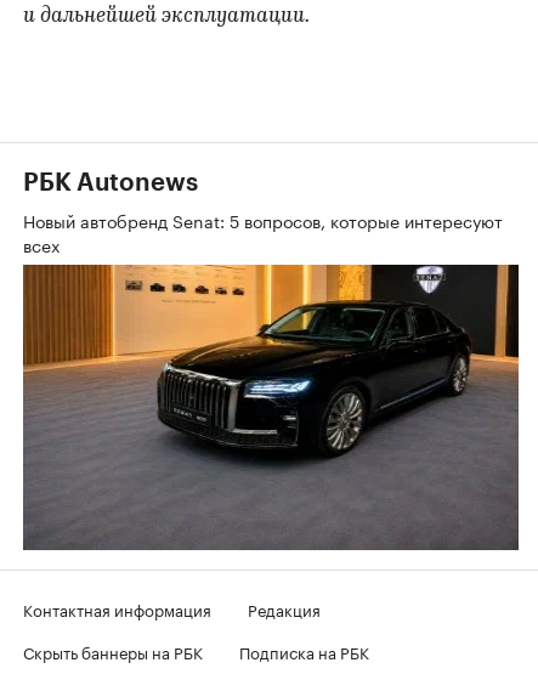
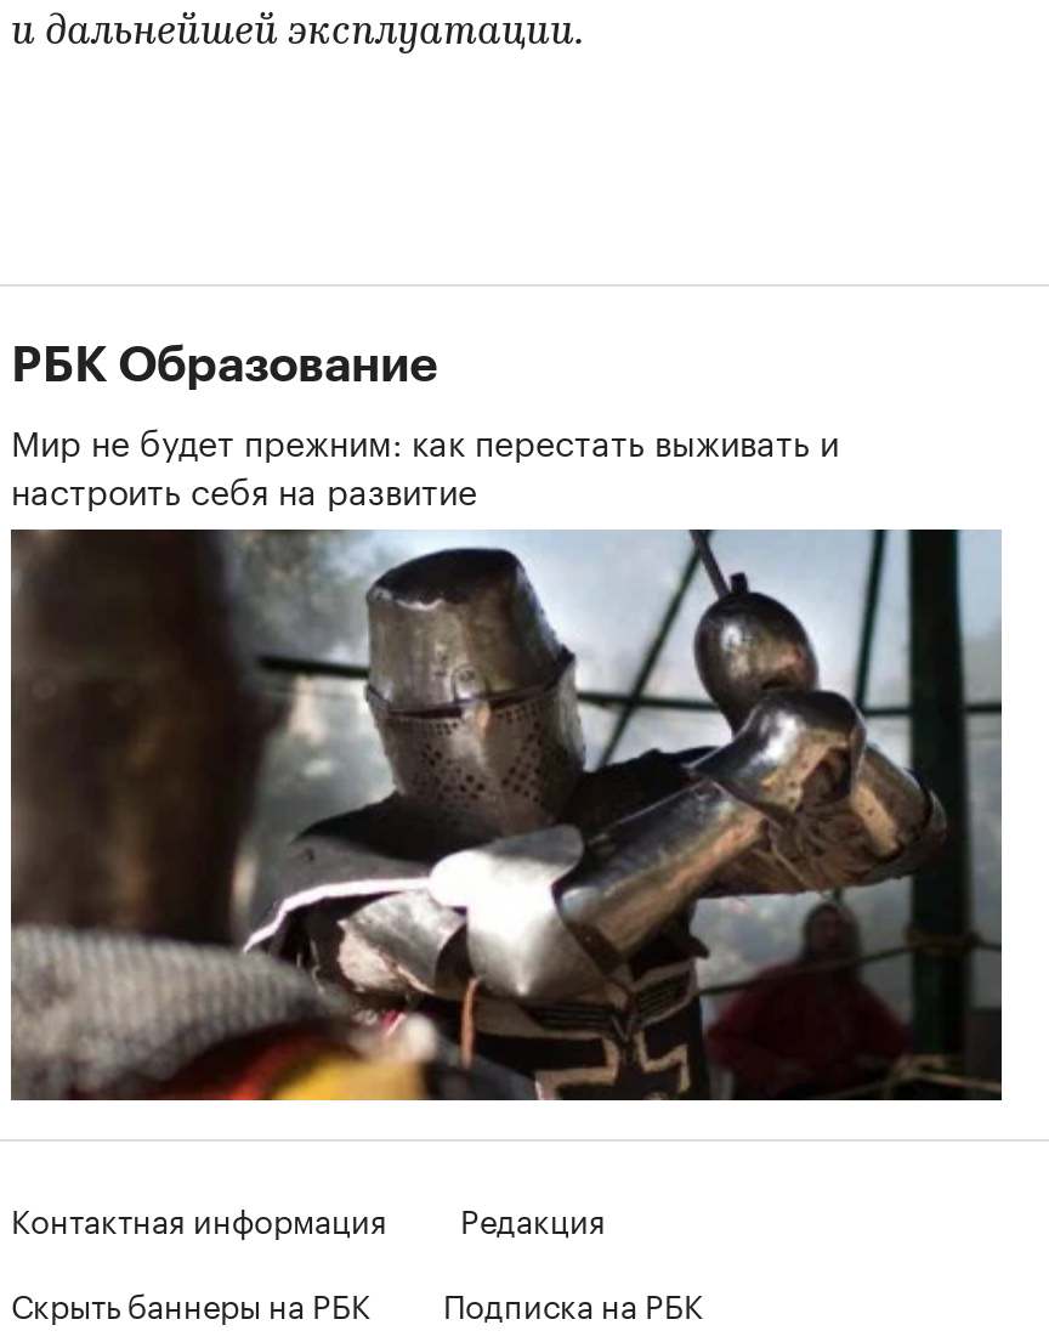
- РБК Autonews
- Новый автобренд Senat: 5 вопросов, которые интересуют
- всех
+ РБК Образование
+ Мир не будет прежним: как перестать выживать и
+ настроить себя на развитие

- [image]
+ [image]
